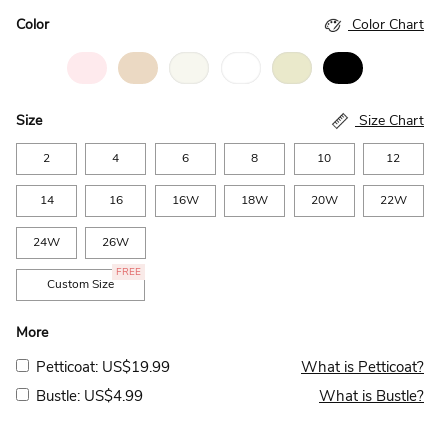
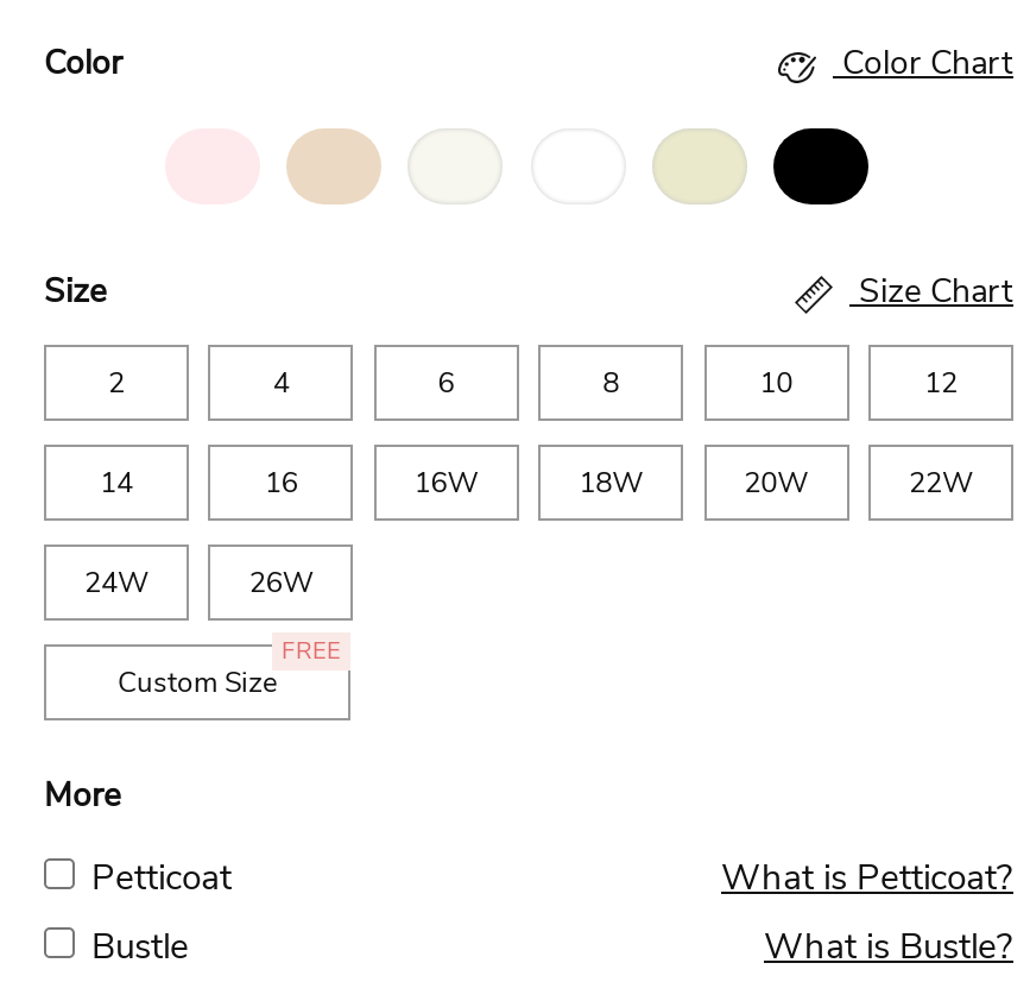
- Petticoat: US$19.99
+ Petticoat

- Bustle: US$4.99
+ Bustle
